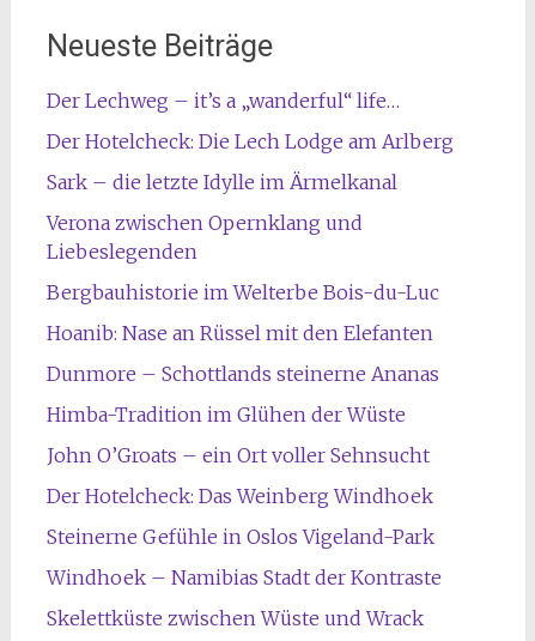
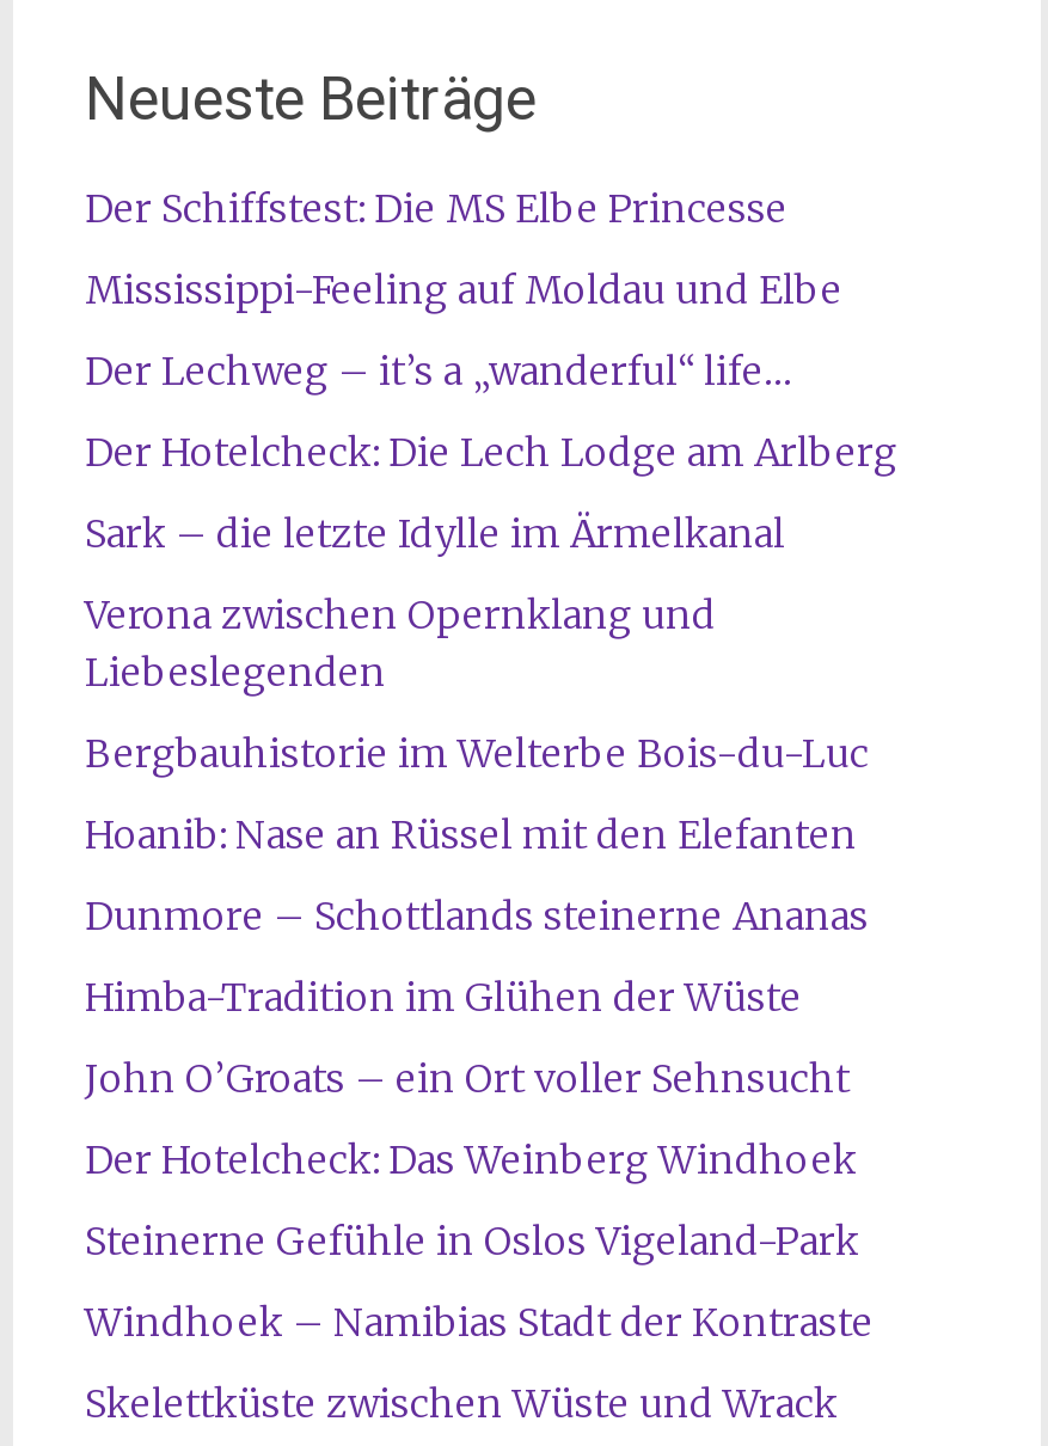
+ Der Schiffstest: Die MS Elbe Princesse
+ Mississippi-Feeling auf Moldau und Elbe
